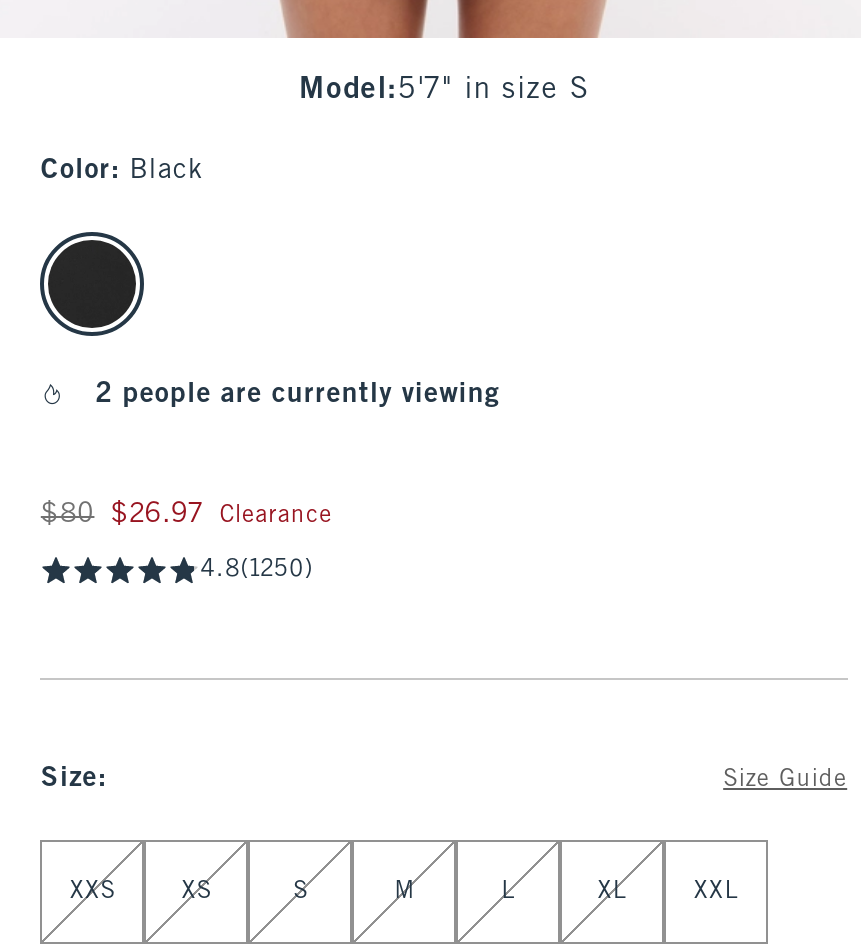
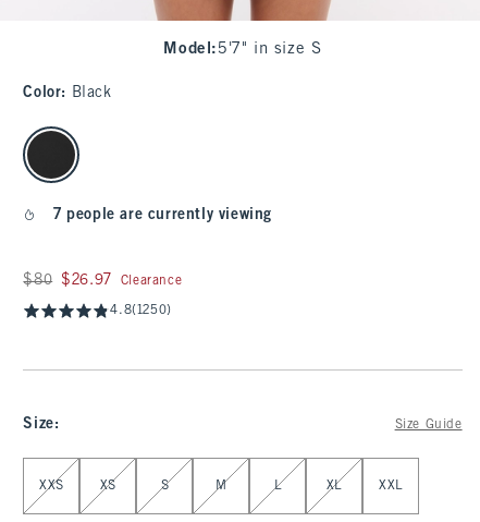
- 2 people are currently viewing
+ 7 people are currently viewing
